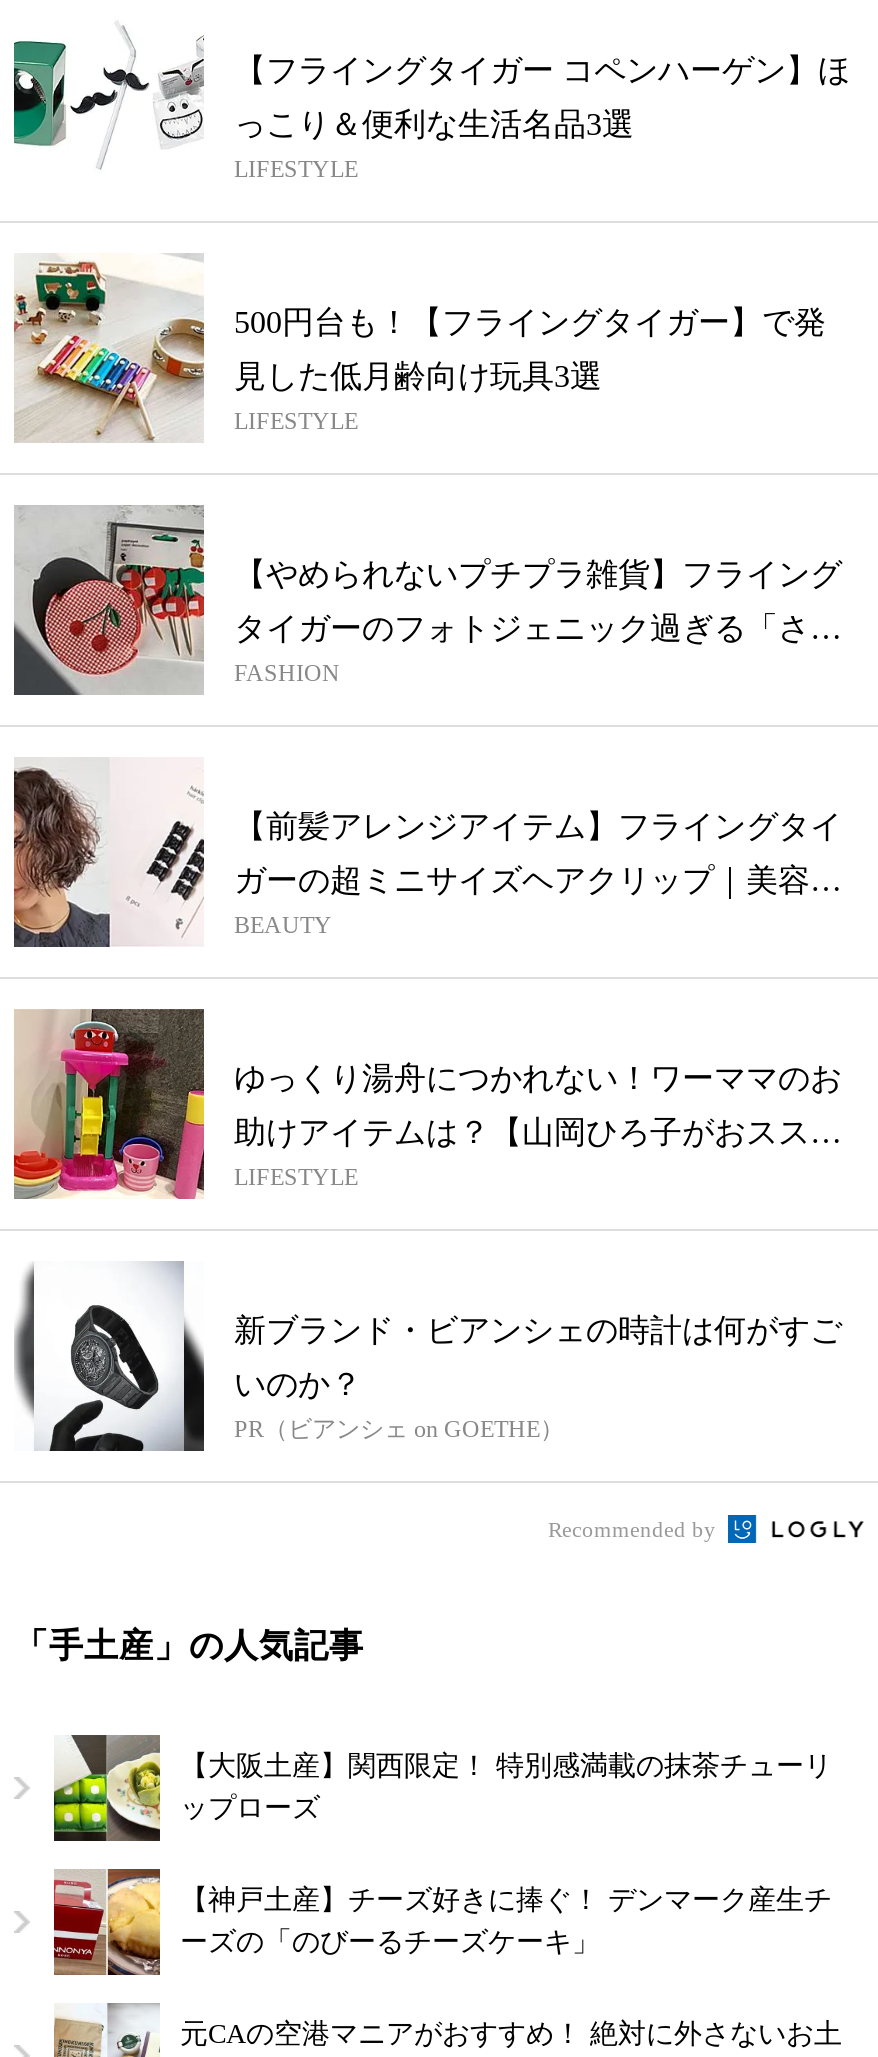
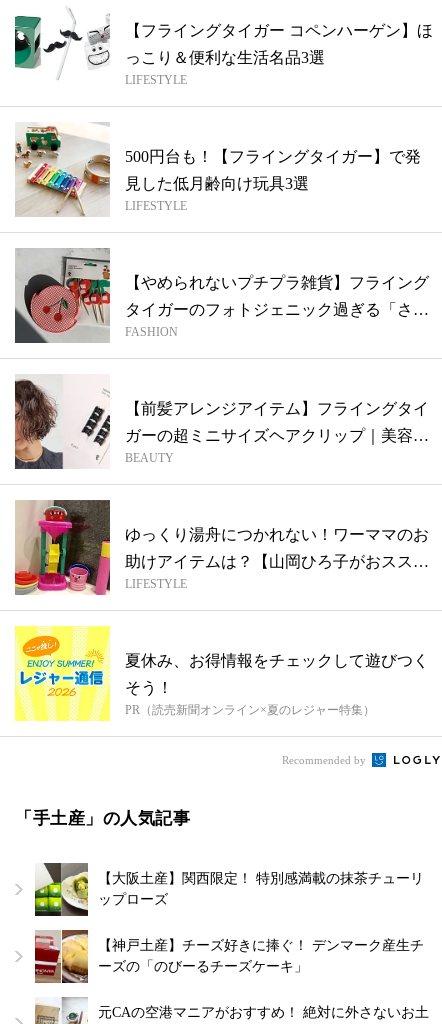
- [image]
- 新ブランド・ビアンシェの時計は何がすご
+ [image]
+ 夏休み、お得情報をチェックして遊びつく

- いのか？
- PR（ビアンシェ on GOETHE）
+ そう！
+ PR（読売新聞オンライン×夏のレジャー特集）
